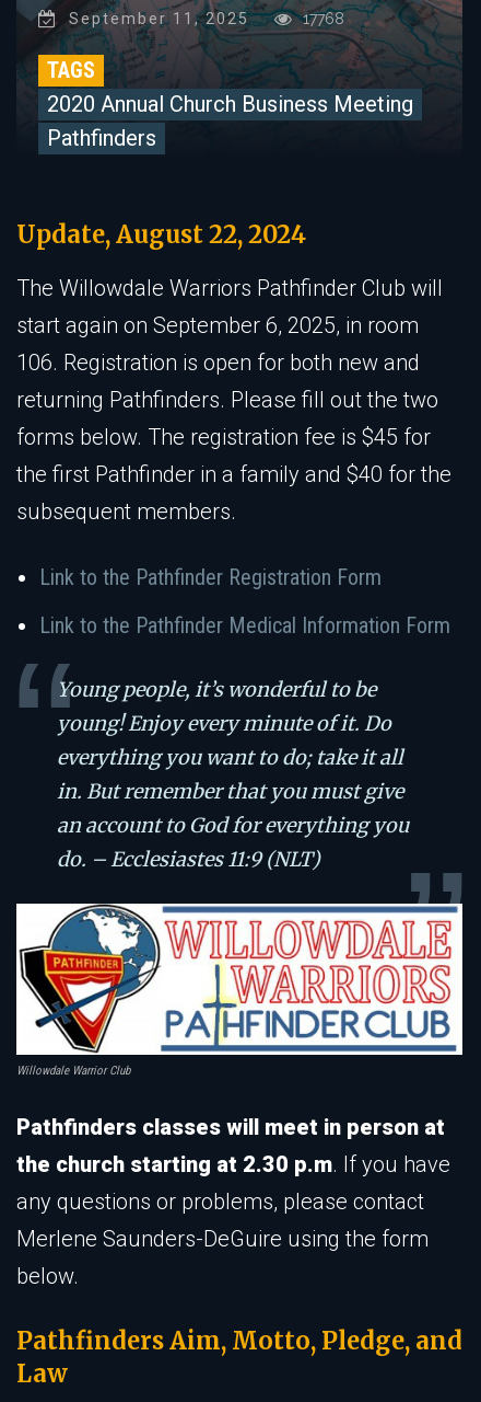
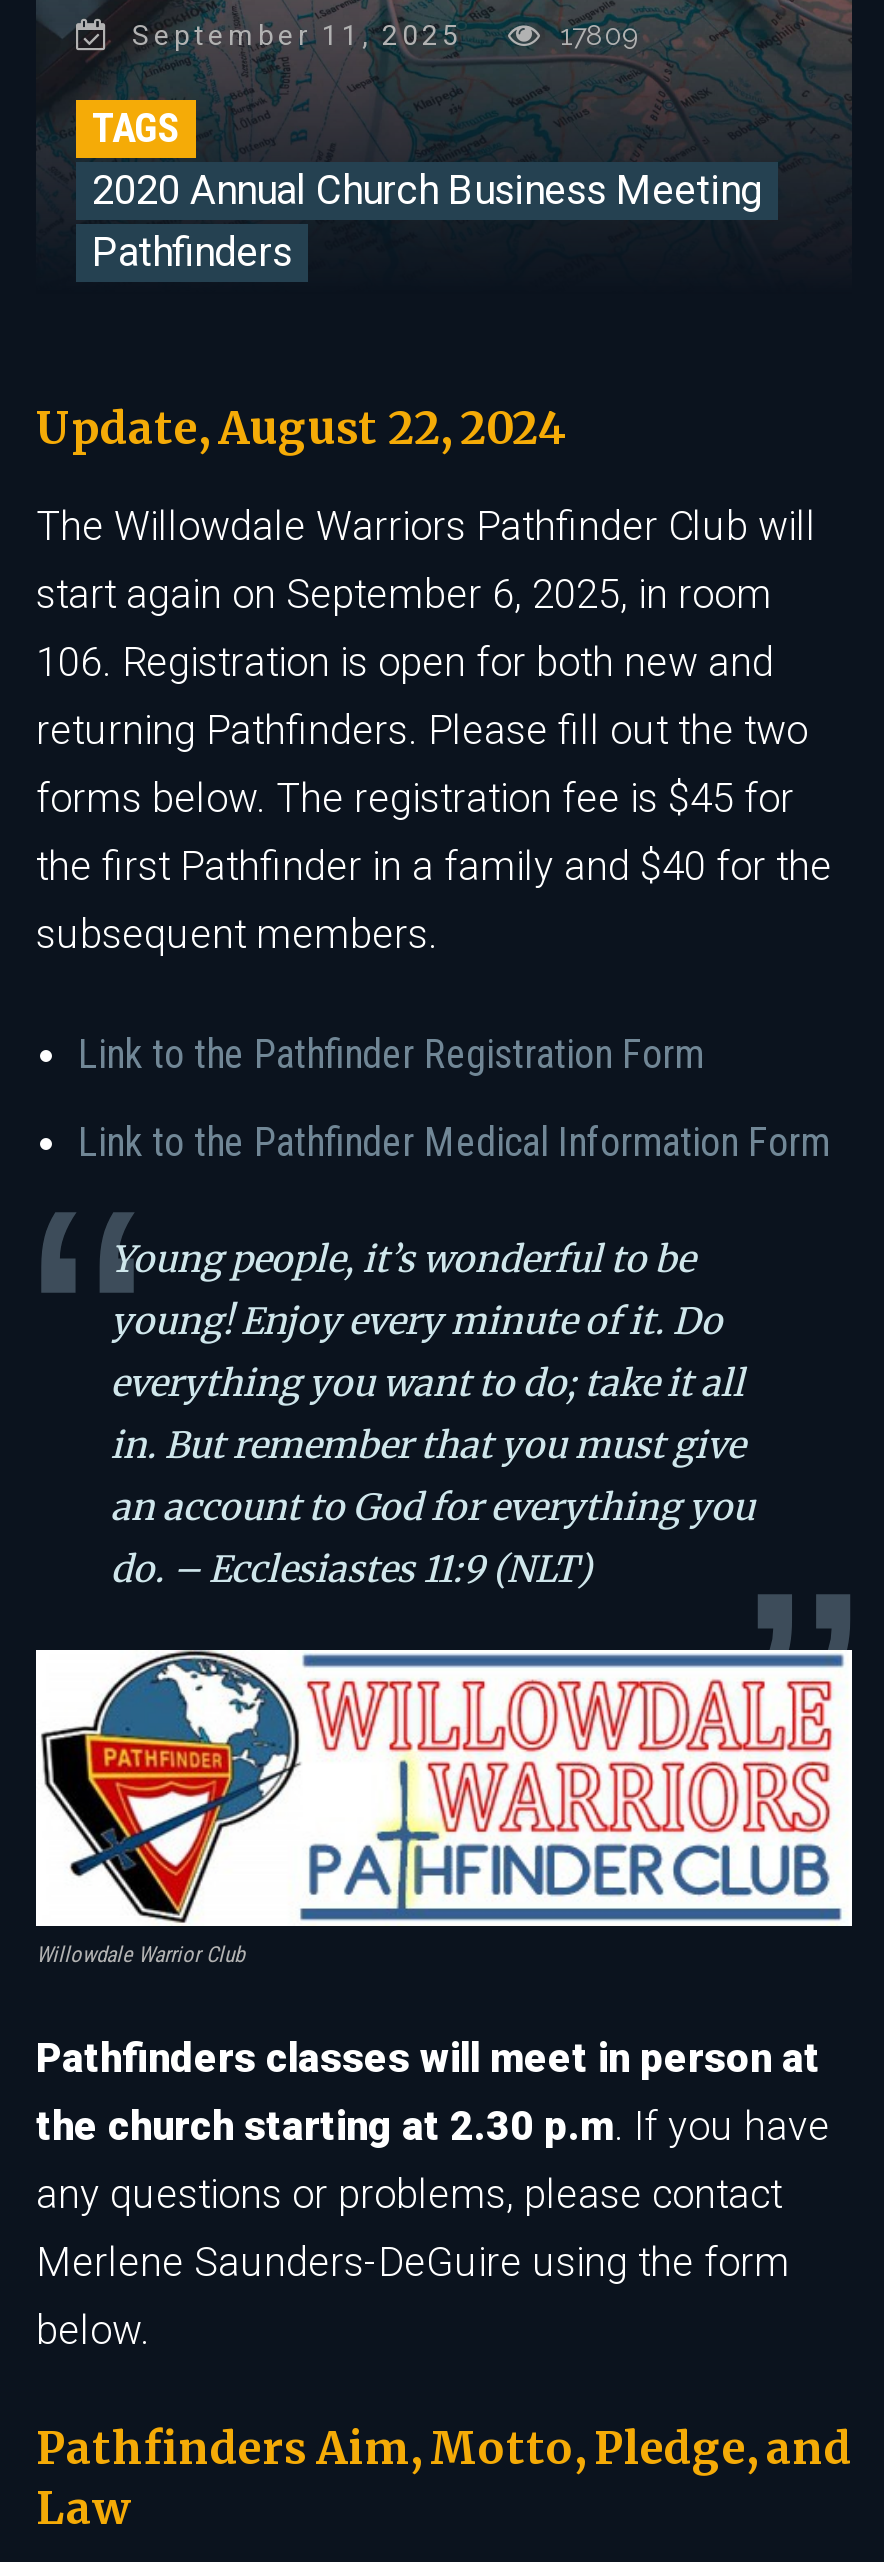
- 17768
+ 17809
